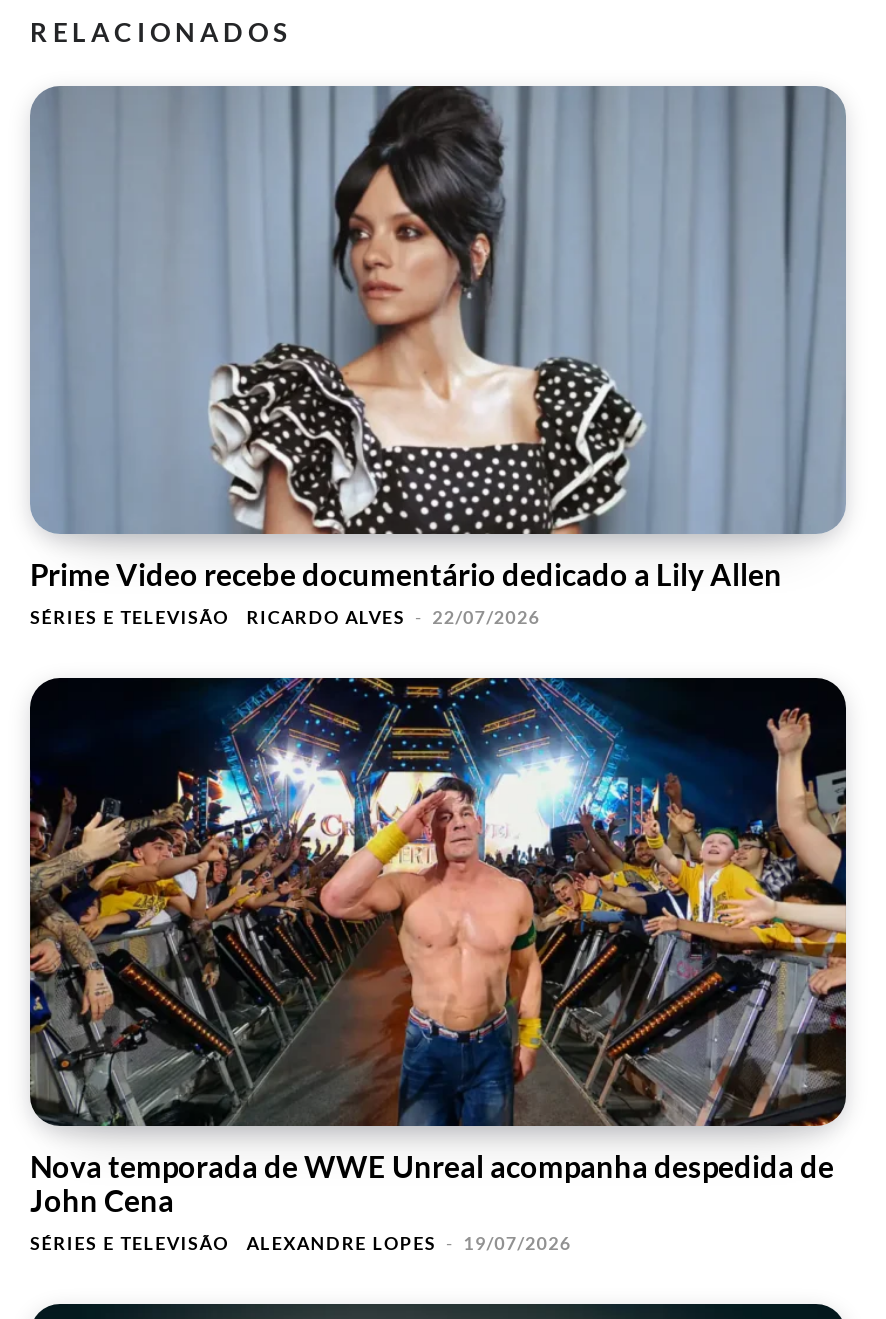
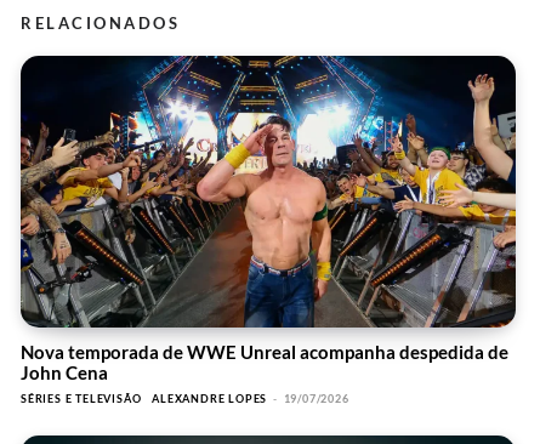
- [image]
- Prime Video recebe documentário dedicado a Lily Allen
- SÉRIES E TELEVISÃO
- RICARDO ALVES - 22/07/2026
